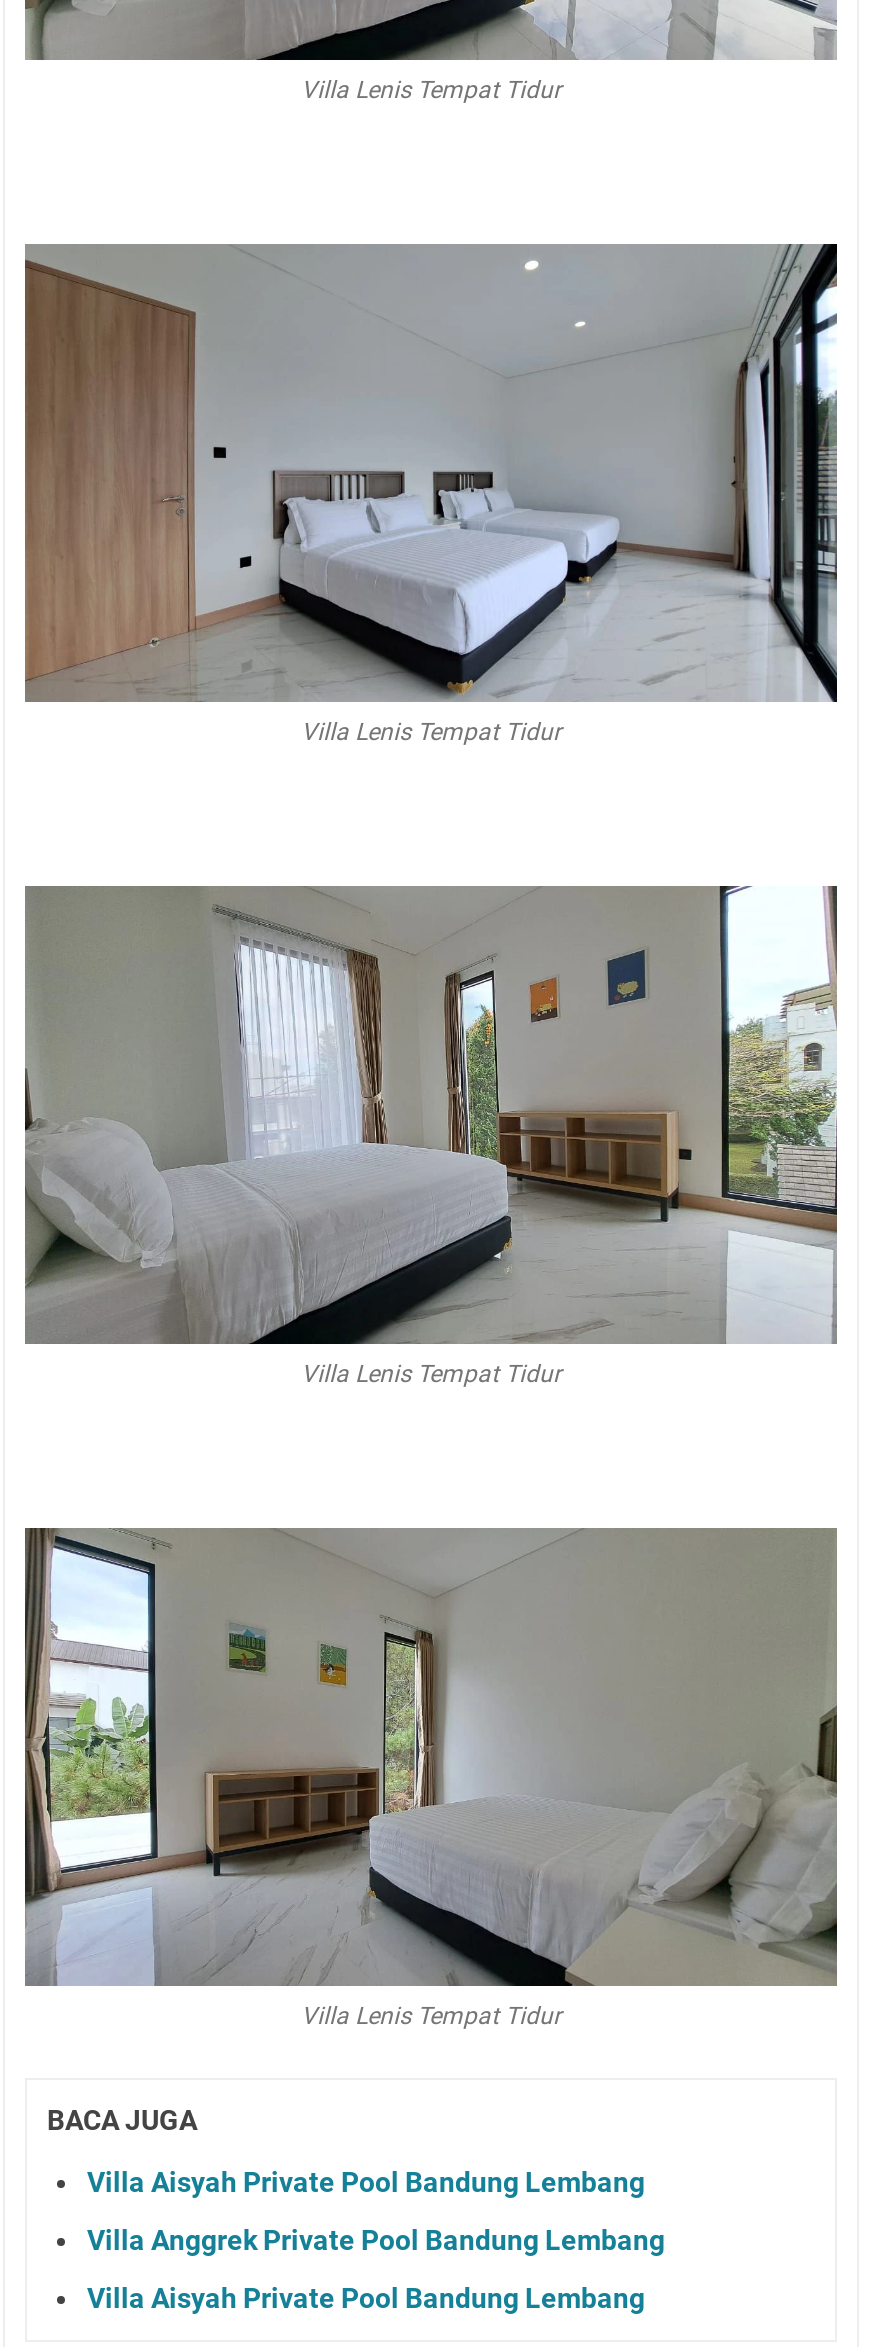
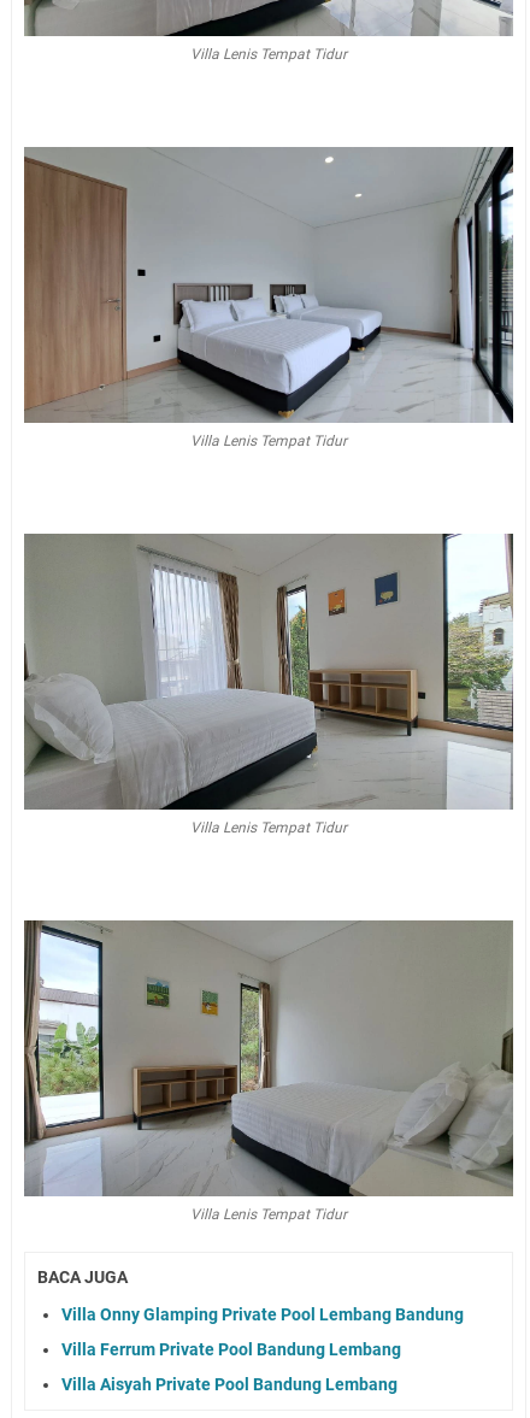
- Villa Aisyah Private Pool Bandung Lembang
+ Villa Onny Glamping Private Pool Lembang Bandung

- Villa Anggrek Private Pool Bandung Lembang
+ Villa Ferrum Private Pool Bandung Lembang
